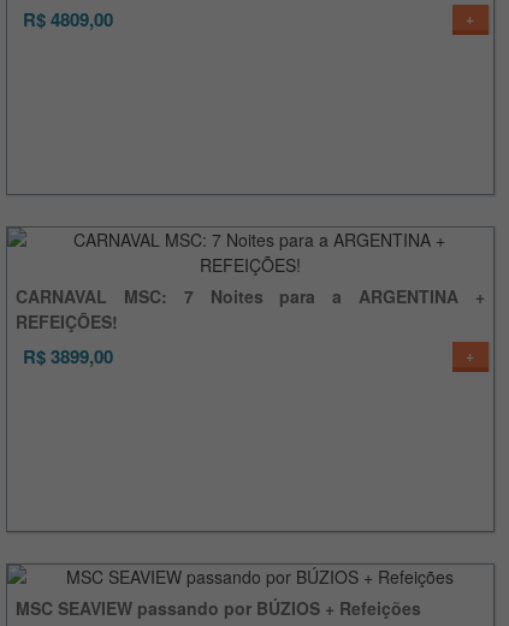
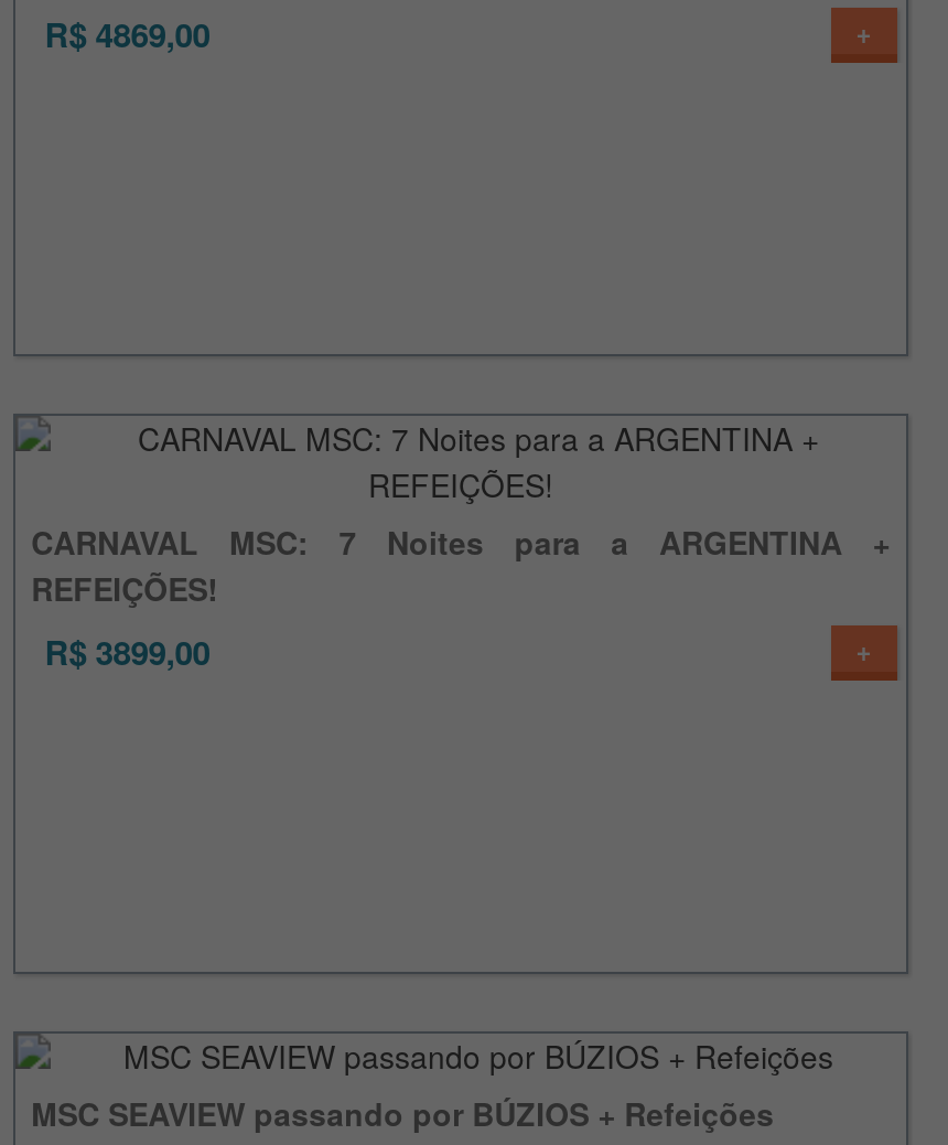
- R$ 4809,00
+ R$ 4869,00
